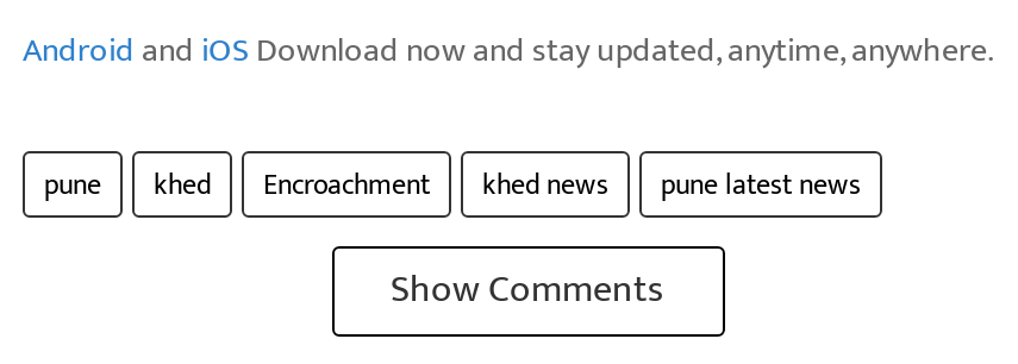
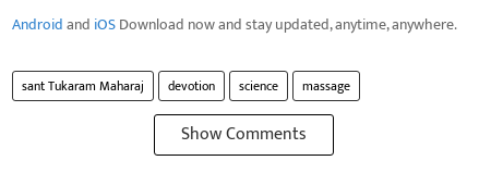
- pune
- khed
- Encroachment
- khed news
- pune latest news
+ sant Tukaram Maharaj
+ devotion
+ science
+ massage
